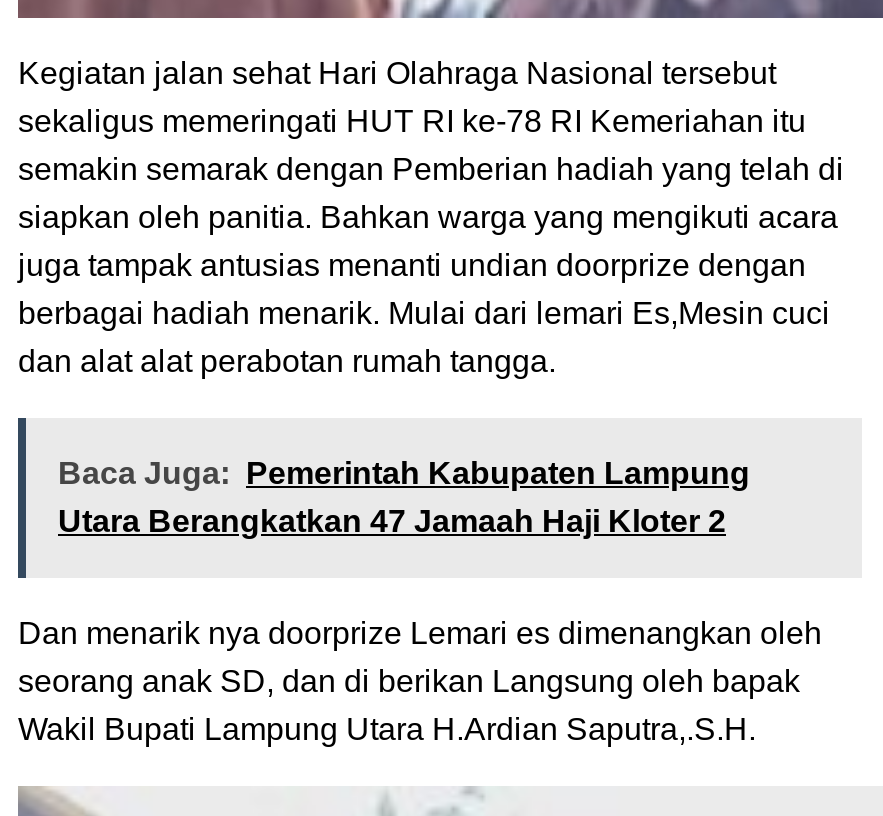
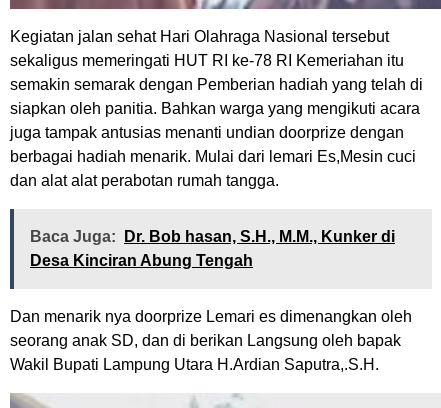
- Baca Juga: Pemerintah Kabupaten Lampung
- Utara Berangkatkan 47 Jamaah Haji Kloter 2
+ Baca Juga: Dr. Bob hasan, S.H., M.M., Kunker di
+ Desa Kinciran Abung Tengah
